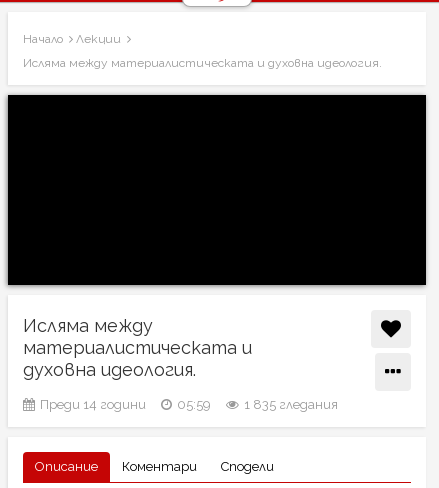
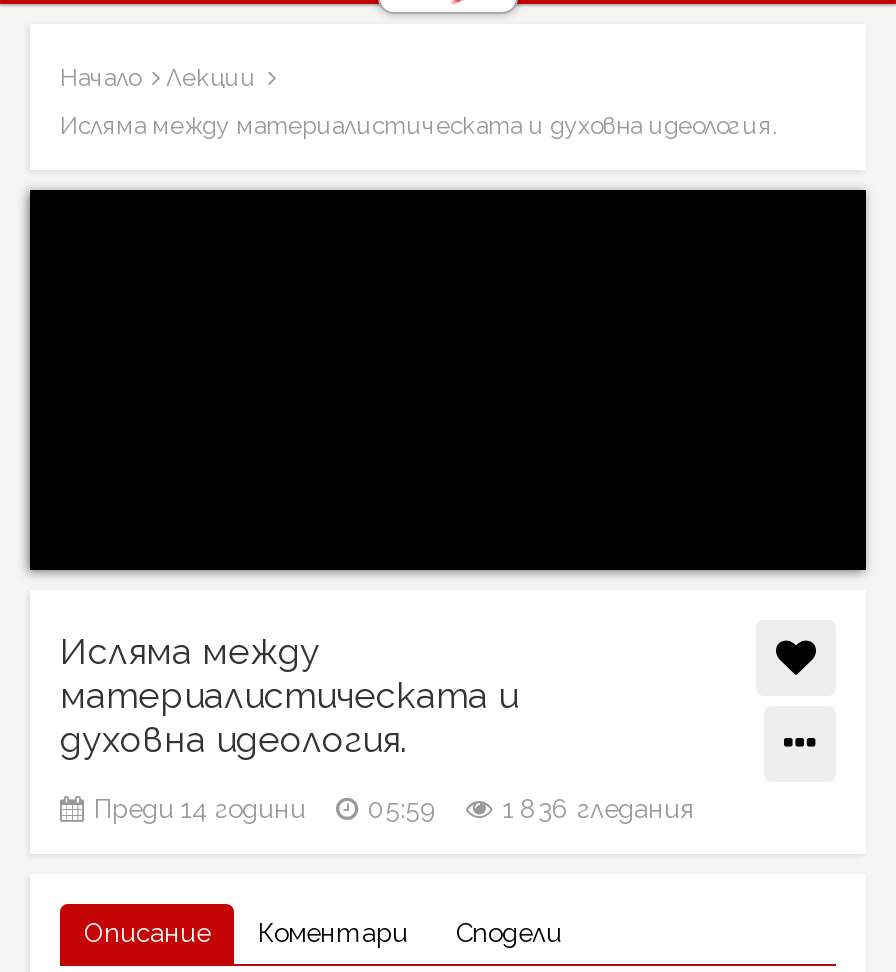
- 1 835 гледания
+ 1 836 гледания
